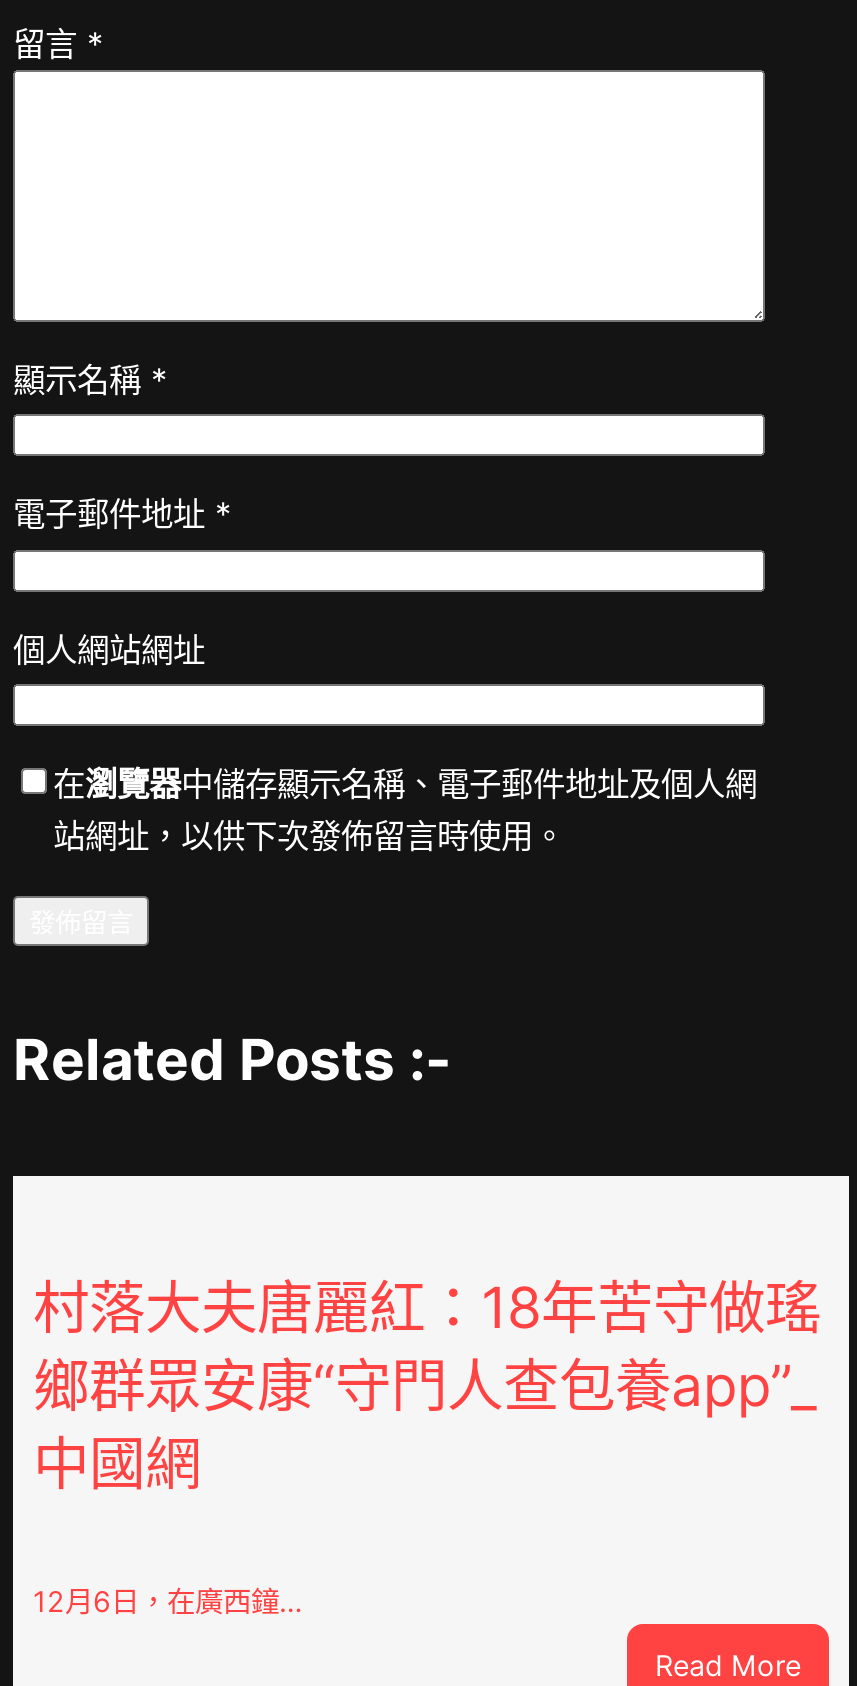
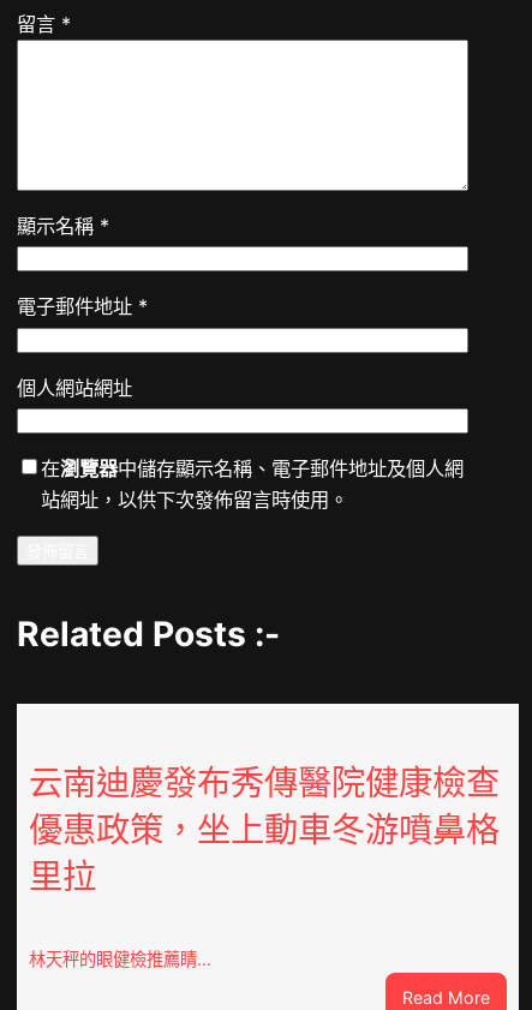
- 村落大夫唐麗紅：18年苦守做瑤
- 鄉群眾安康“守門人查包養app”_
- 中國網
+ 云南迪慶發布秀傳醫院健康檢查
+ 優惠政策，坐上動車冬游噴鼻格
+ 里拉

- 12月6日，在廣西鐘…
+ 林天秤的眼健檢推薦睛…
